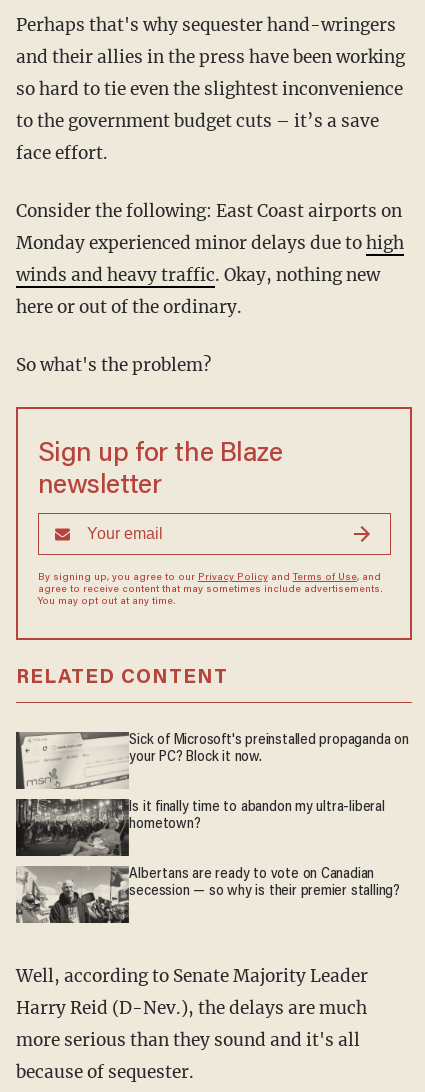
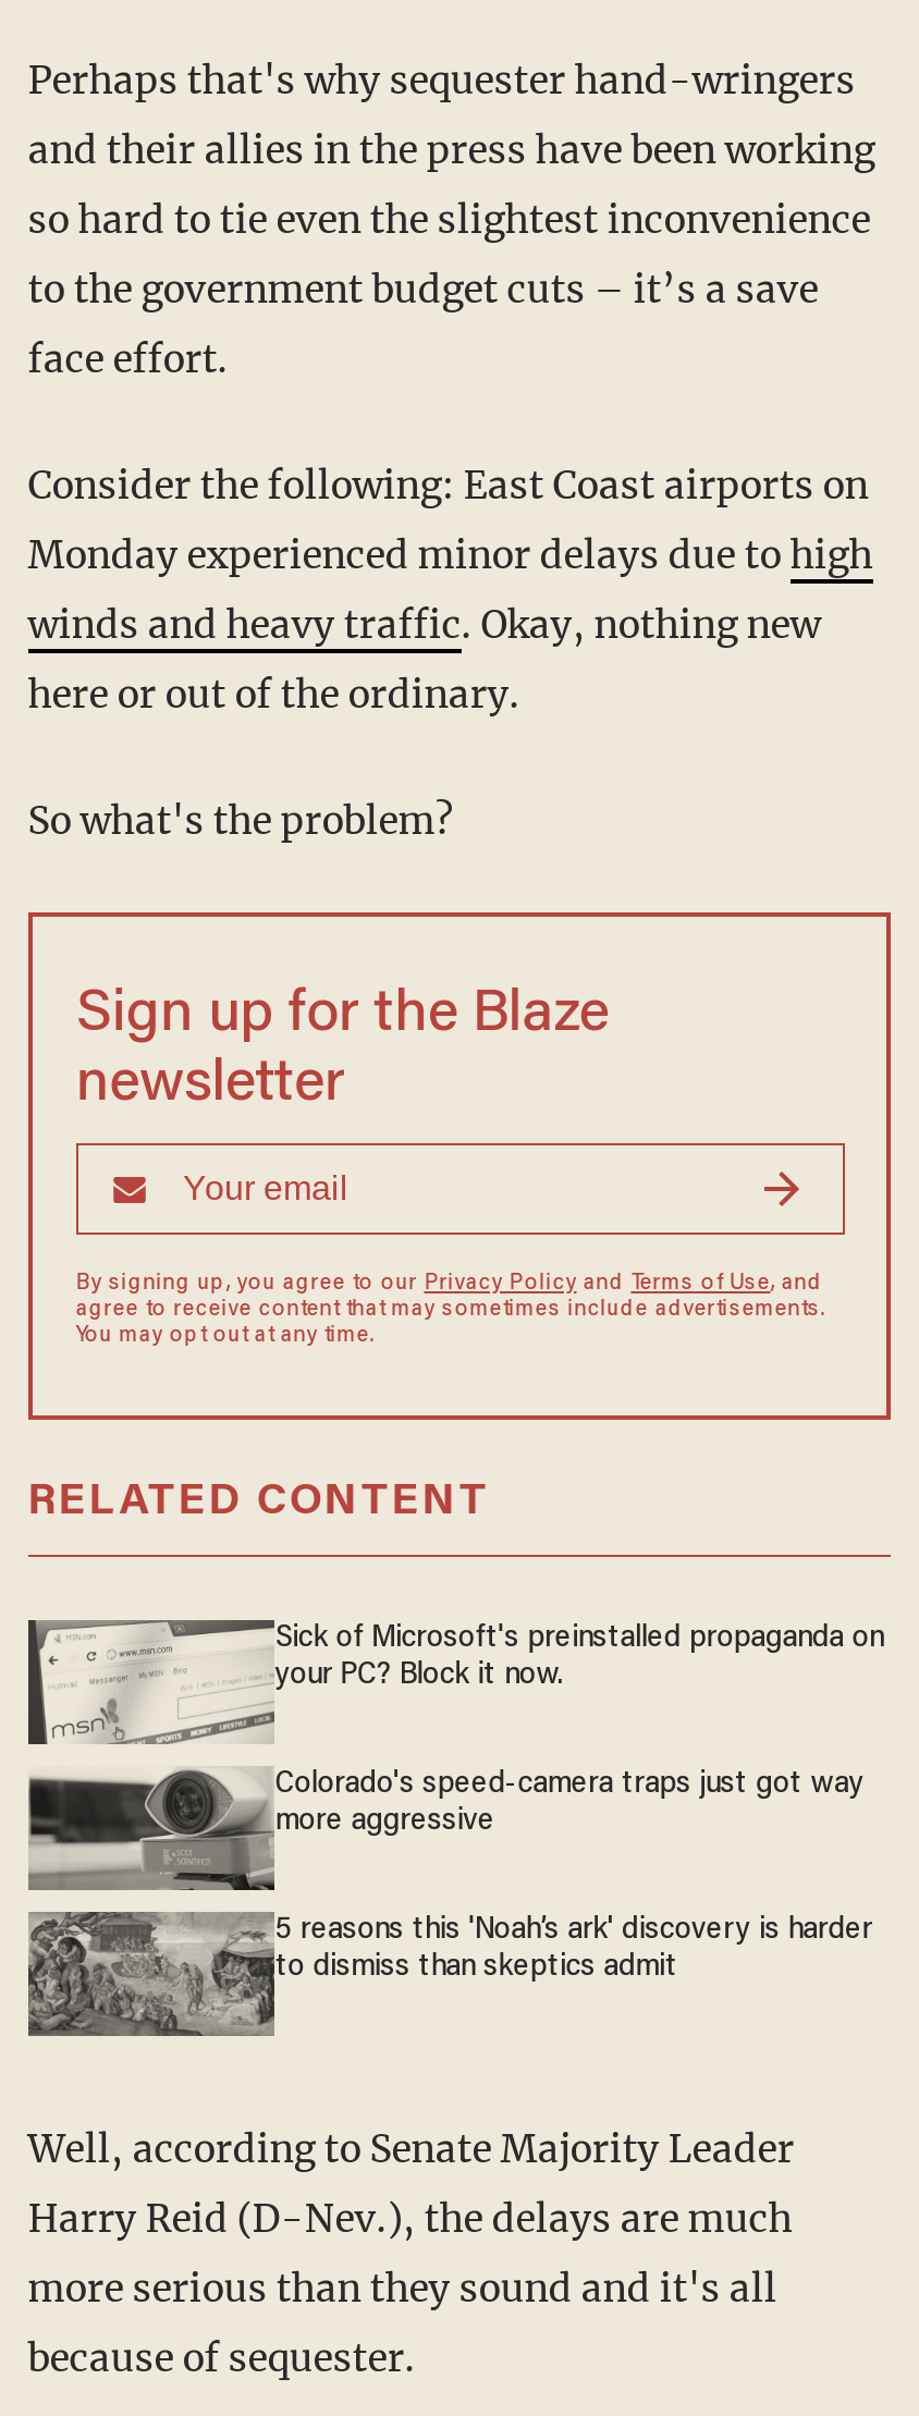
- [image]
- Is it finally time to abandon my ultra-liberal
- hometown?
+ [image]
+ Colorado's speed-camera traps just got way
+ more aggressive

- [image]
- Albertans are ready to vote on Canadian
- secession — so why is their premier stalling?
+ [image]
+ 5 reasons this 'Noah’s ark' discovery is harder
+ to dismiss than skeptics admit
